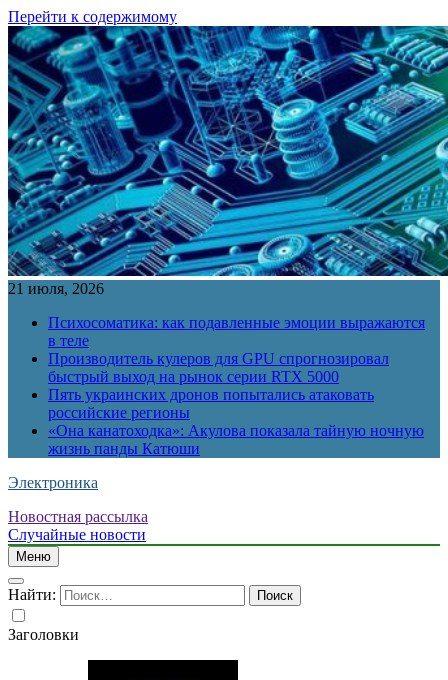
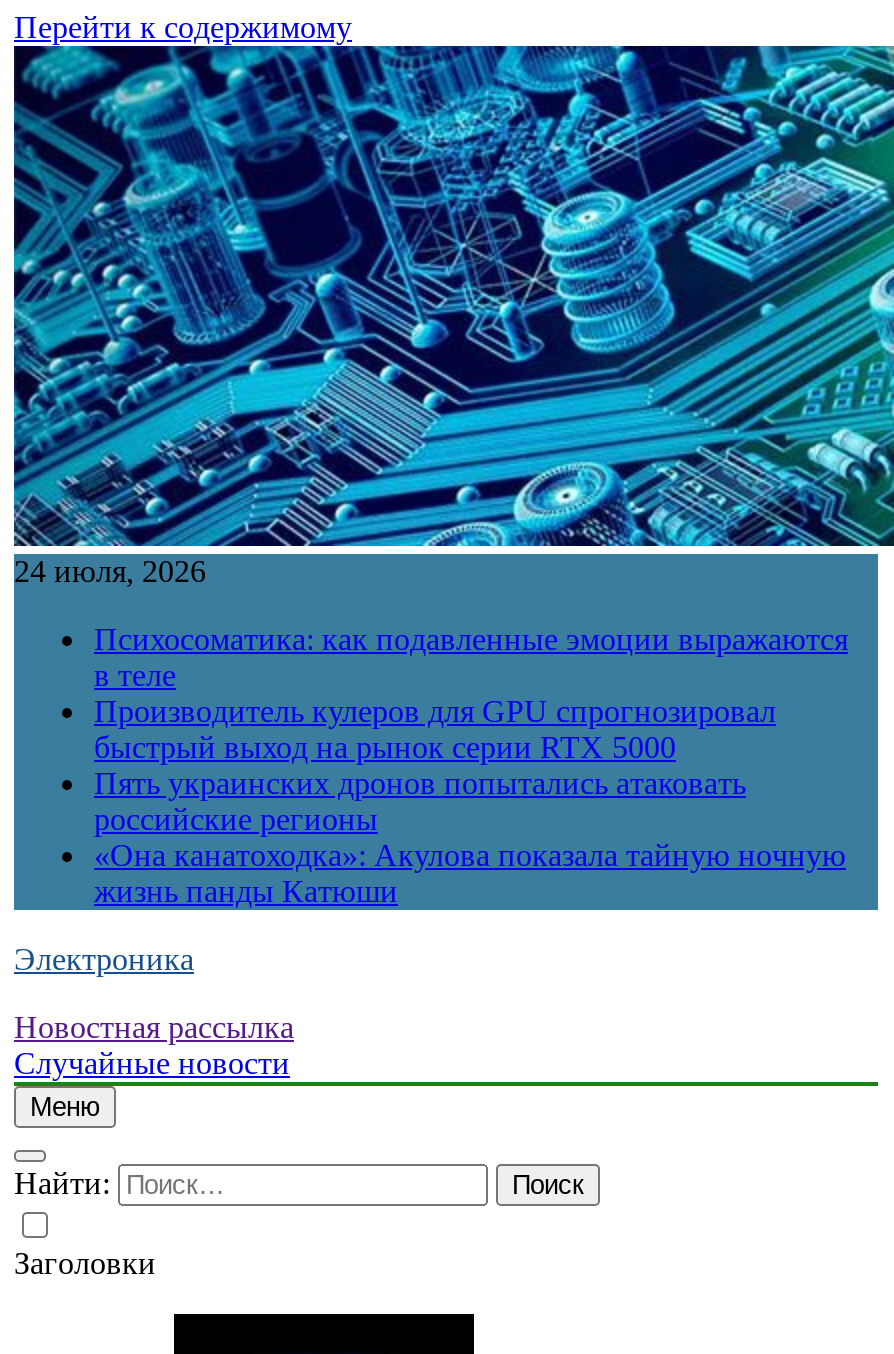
- 21 июля, 2026
+ 24 июля, 2026
